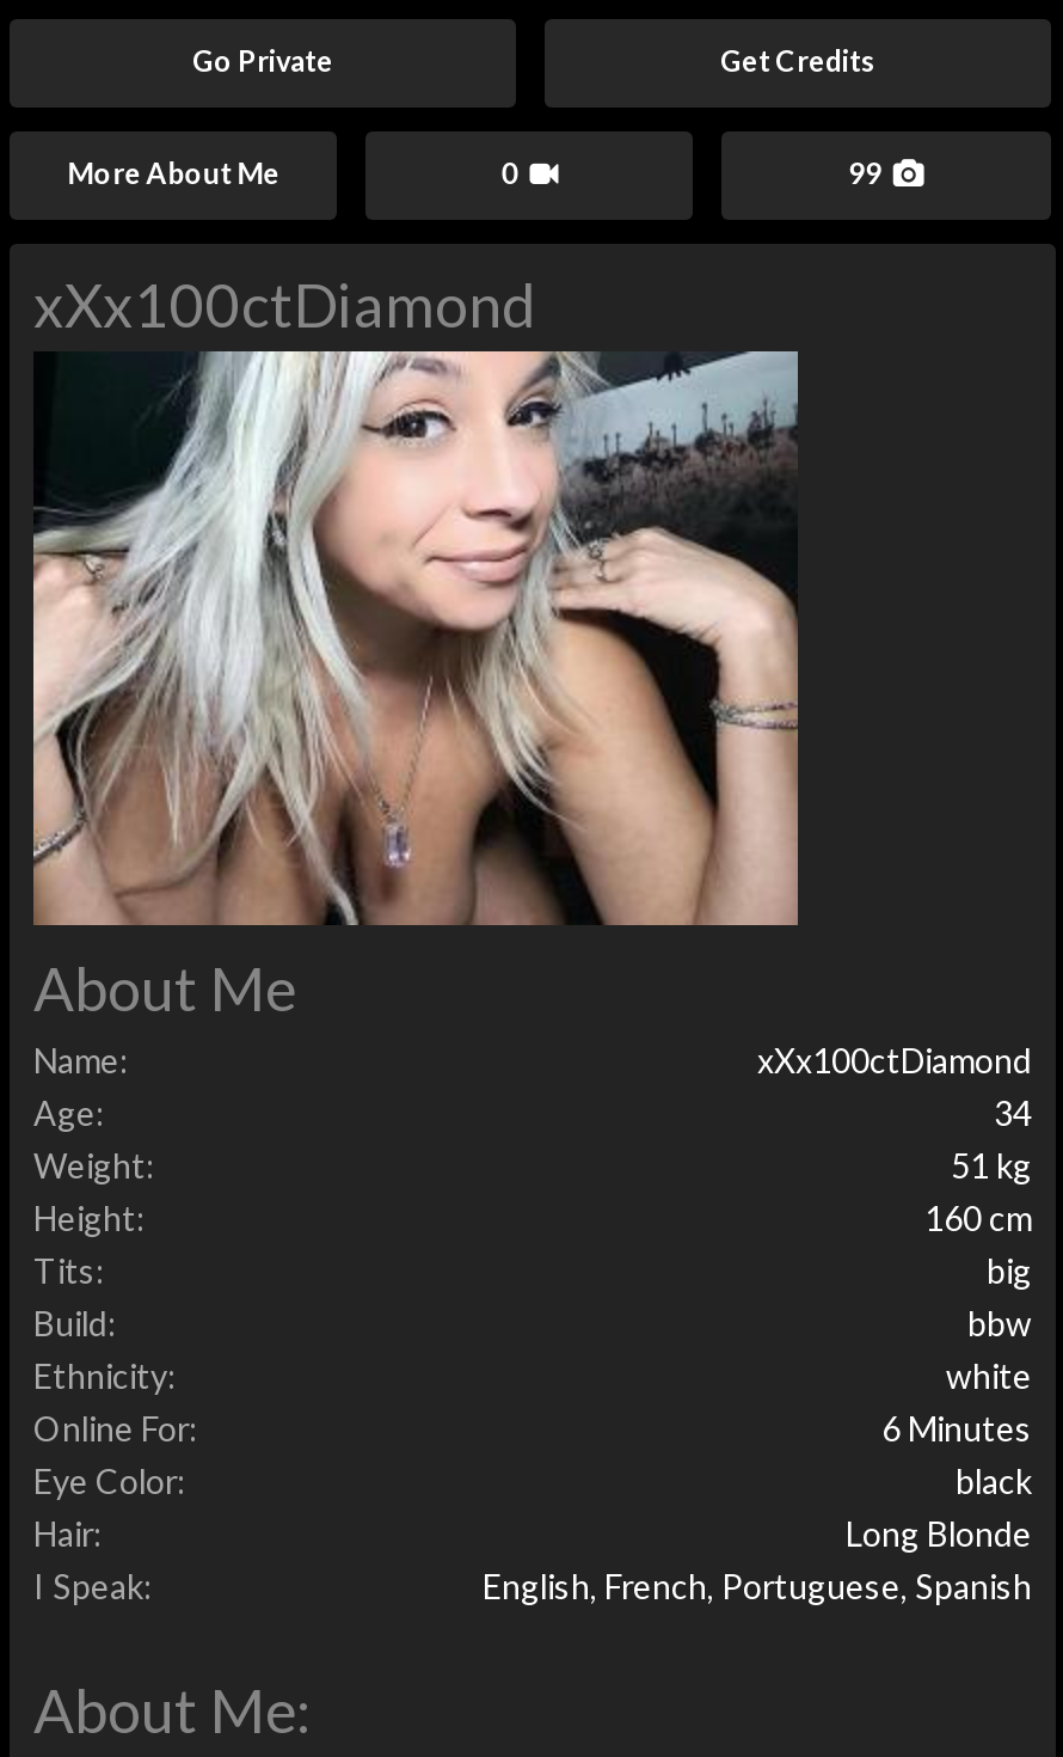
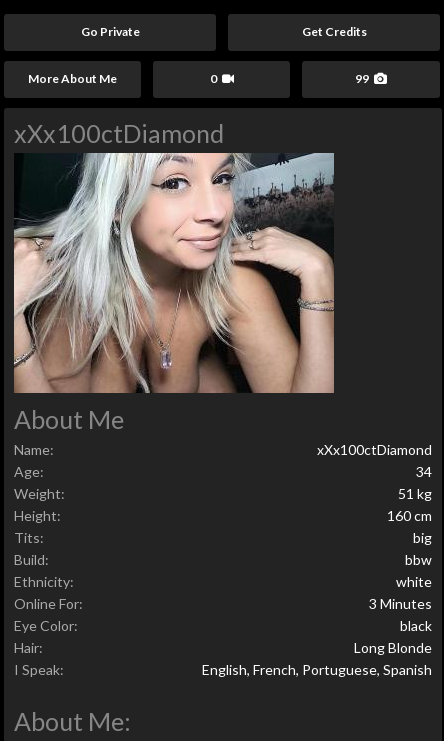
- 6 Minutes
+ 3 Minutes
